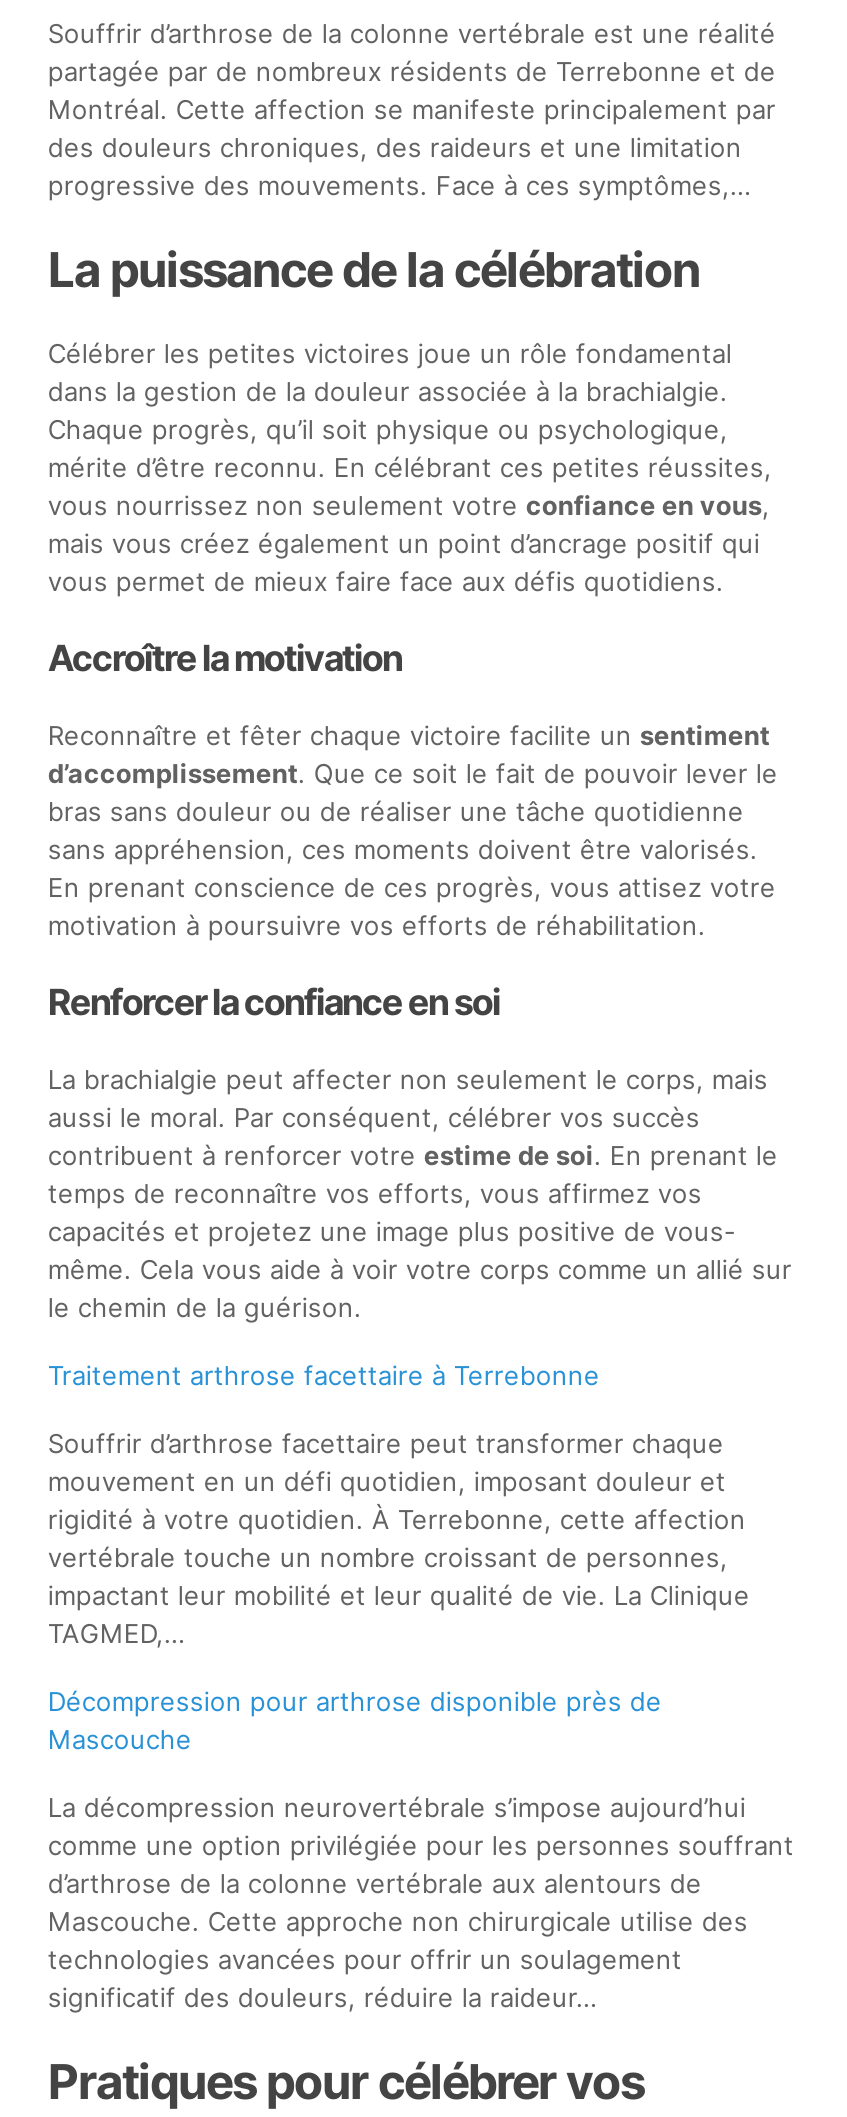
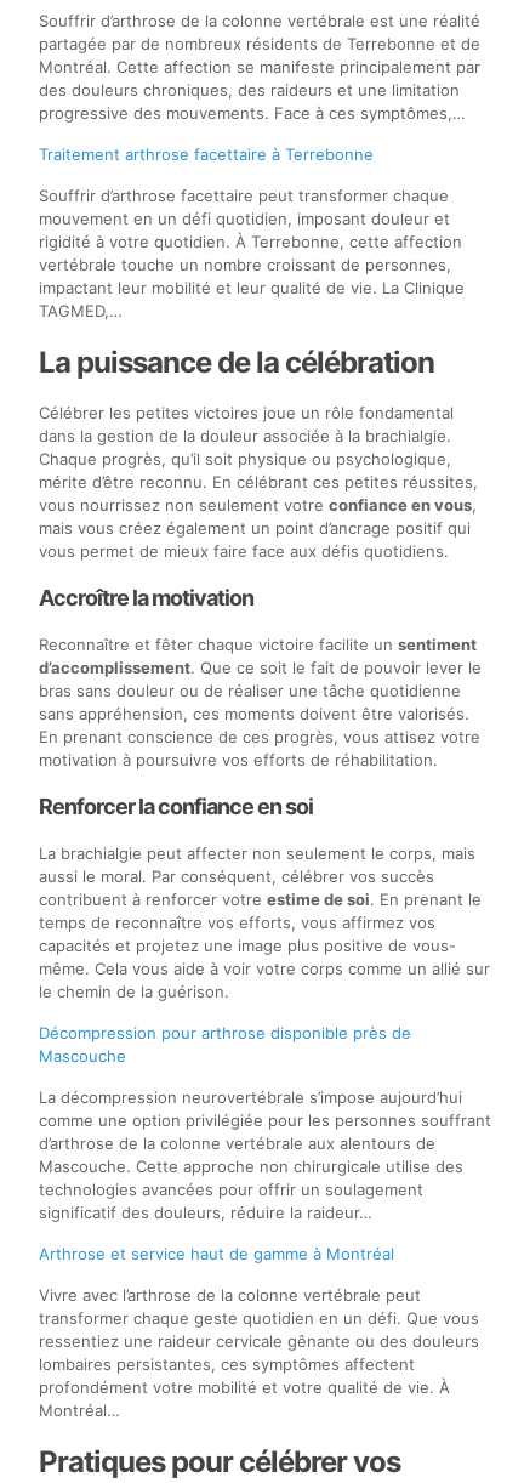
moved up: Traitement arthrose facettaire à Terrebonne | Souffrir d’arthrose facettaire peut transformer chaque | mouvement en un défi quotidien, imposant douleur et | rigidité à votre quotidien. À Terrebonne, cette affection | vertébrale touche un nombre croissant de personnes, | impactant leur mobilité et leur qualité de vie. La Clinique | TAGMED,…

+ Arthrose et service haut de gamme à Montréal
+ Vivre avec l’arthrose de la colonne vertébrale peut
+ transformer chaque geste quotidien en un défi. Que vous
+ ressentiez une raideur cervicale gênante ou des douleurs
+ lombaires persistantes, ces symptômes affectent
+ profondément votre mobilité et votre qualité de vie. À
+ Montréal…
